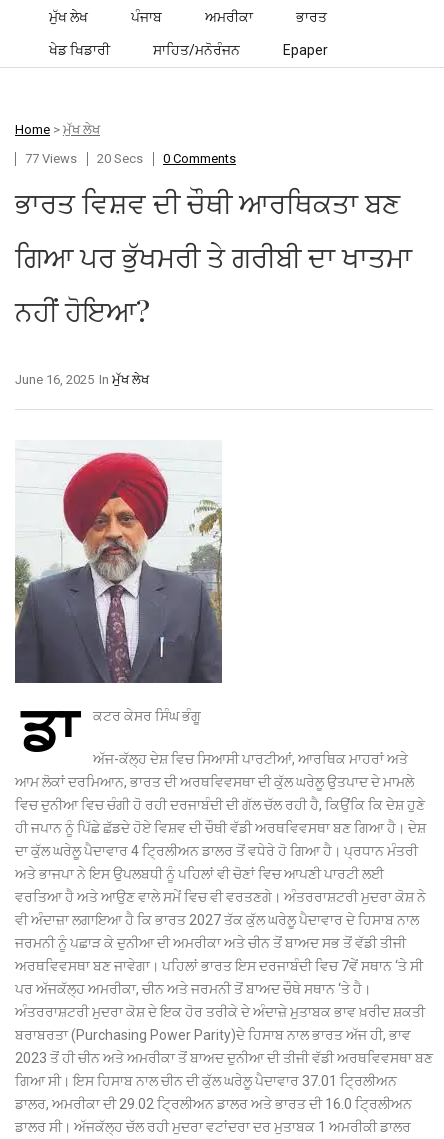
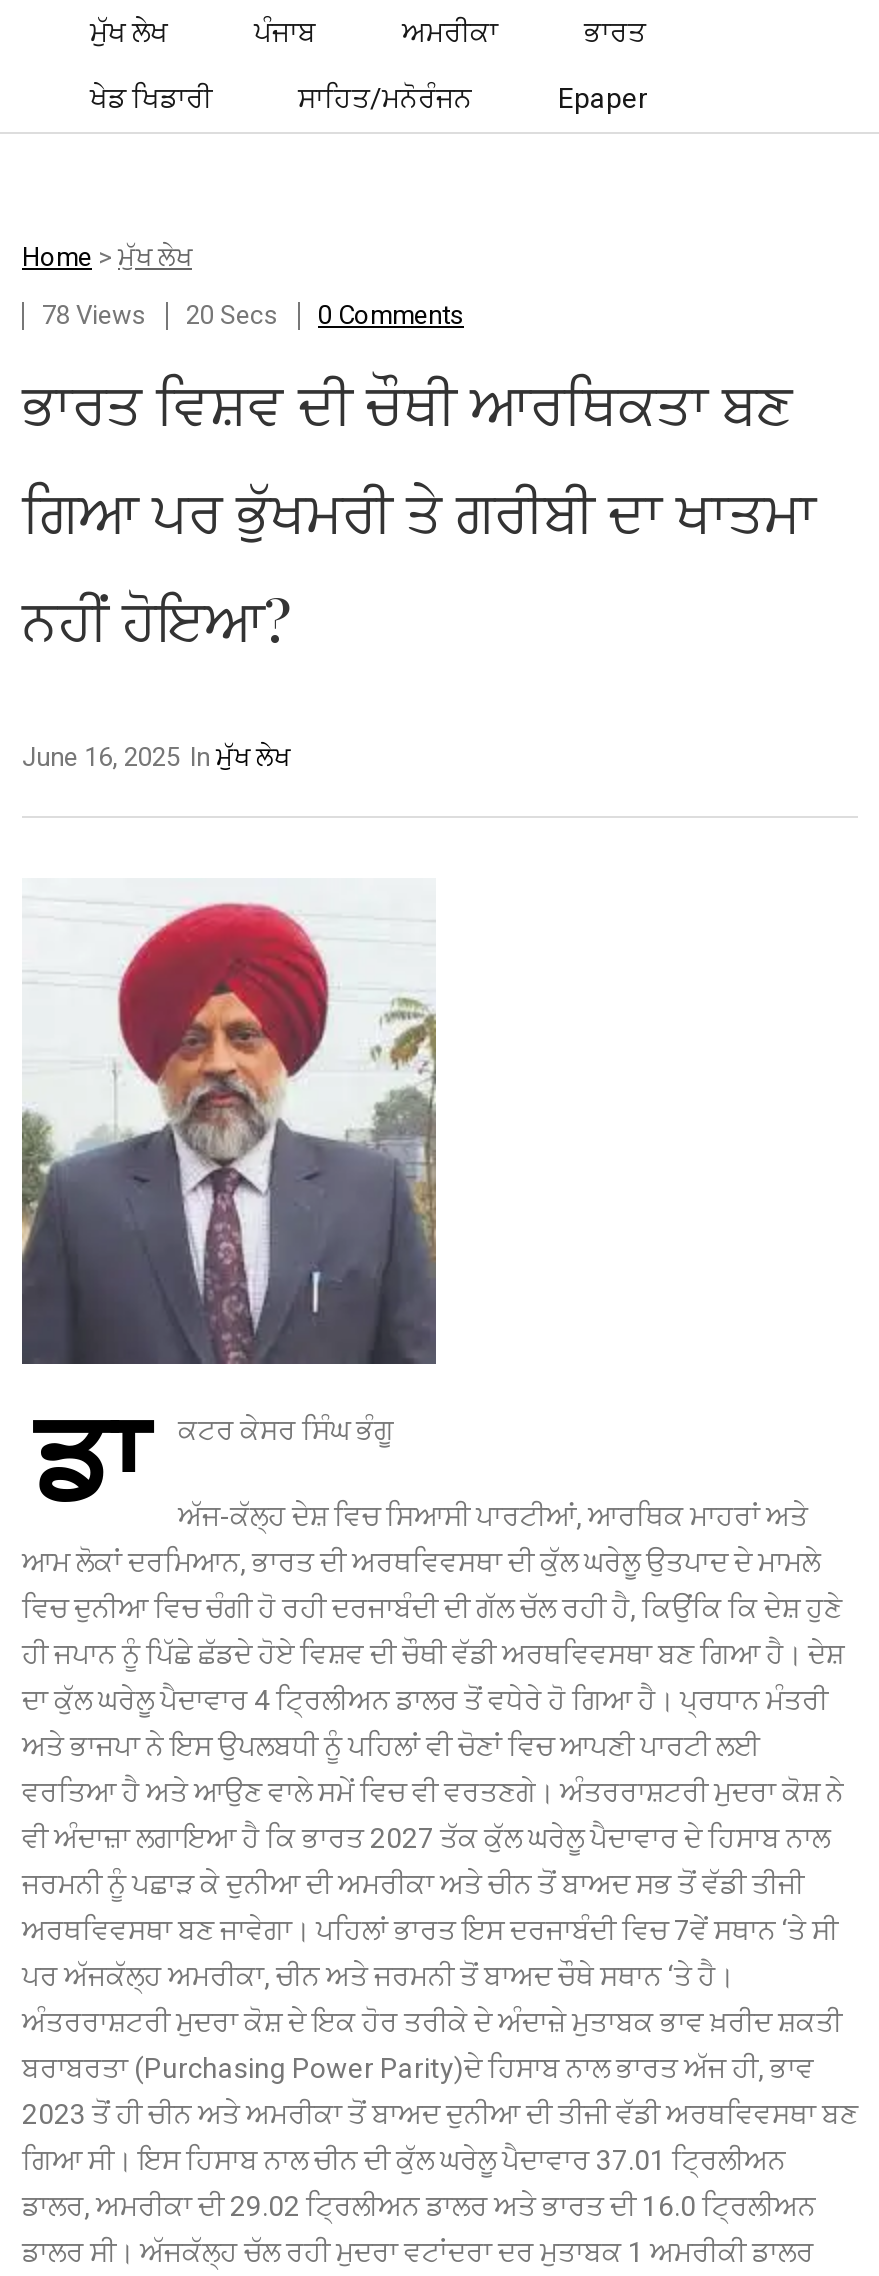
- 77 Views 20 Secs 0 Comments
+ 78 Views 20 Secs 0 Comments
